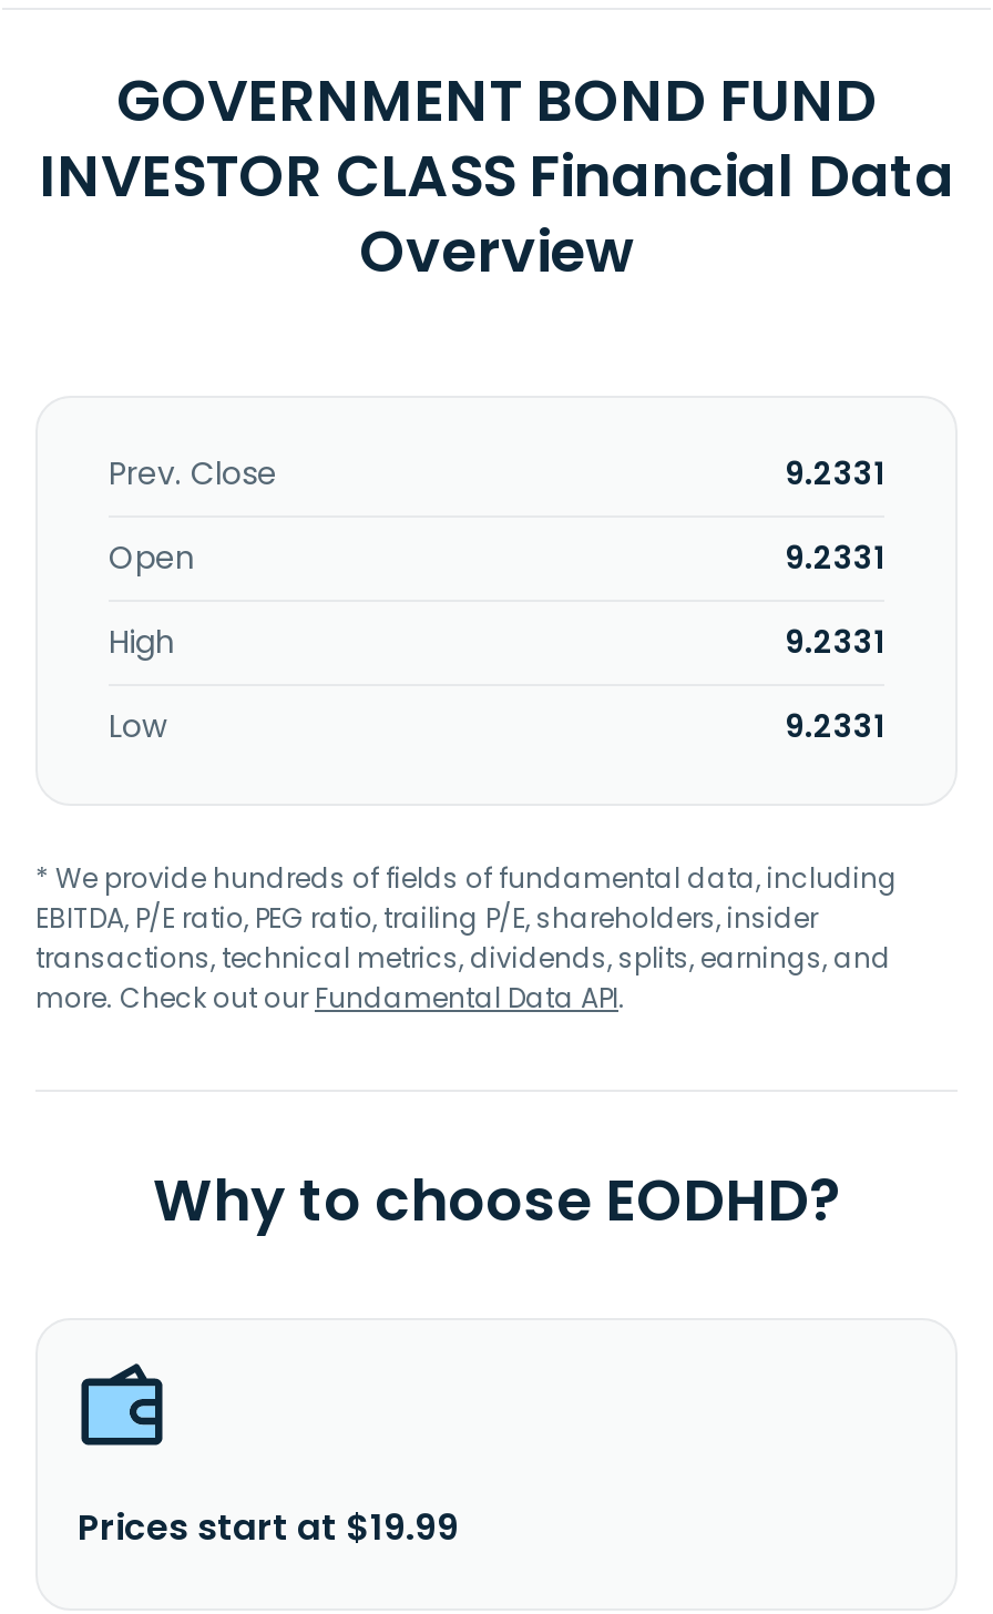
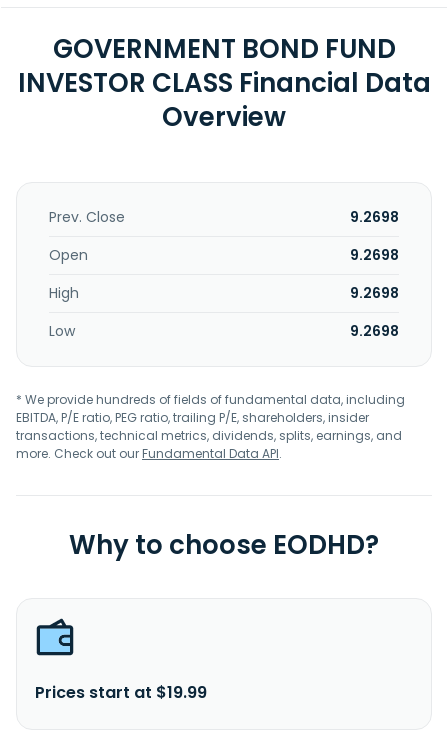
- 9.2331
+ 9.2698

- 9.2331
+ 9.2698

- 9.2331
+ 9.2698

- 9.2331
+ 9.2698
